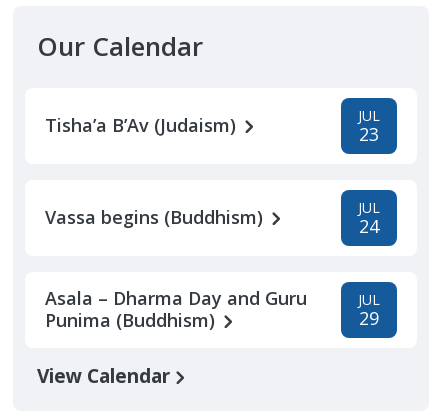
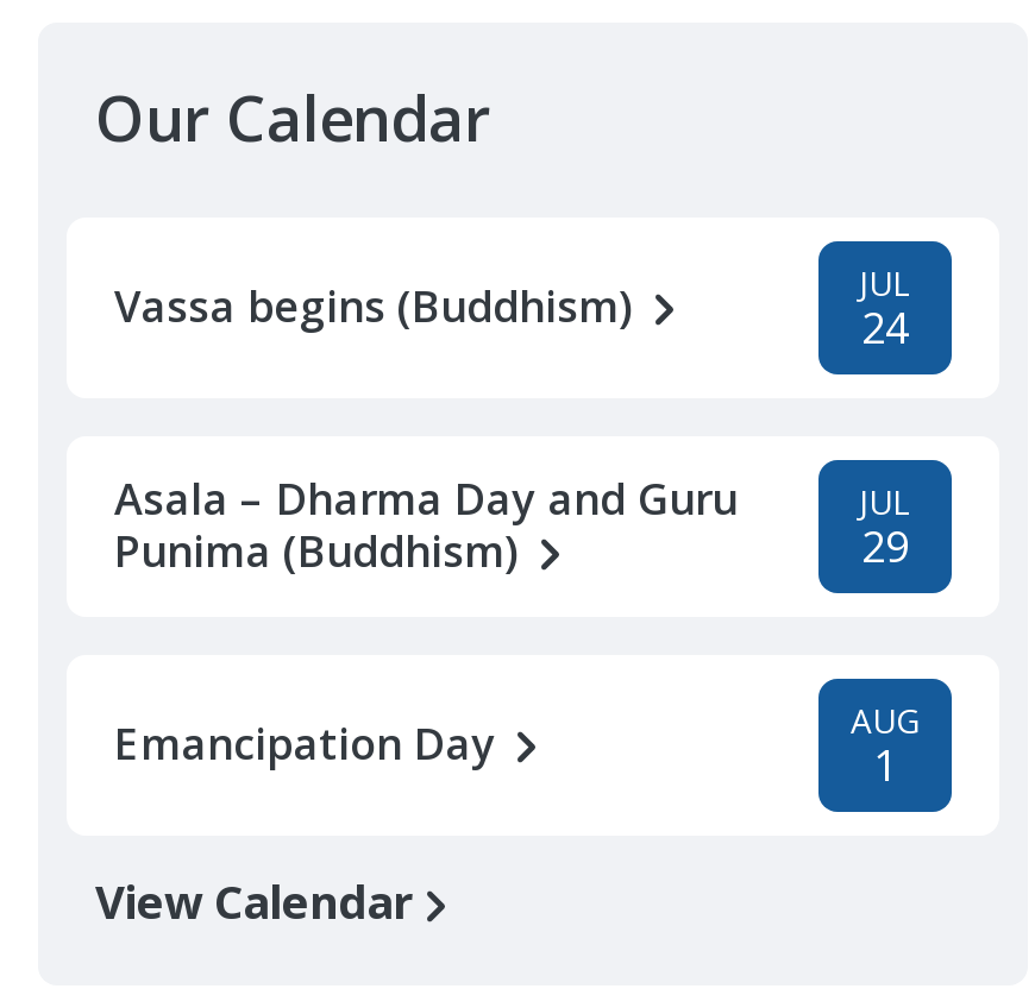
- Tisha’a B’Av (Judaism)
- JUL
- 23

moved up: Vassa begins (Buddhism) | JUL | 24 | Asala – Dharma Day and Guru | Punima (Buddhism) | JUL | 29

+ Emancipation Day
+ AUG
+ 1
